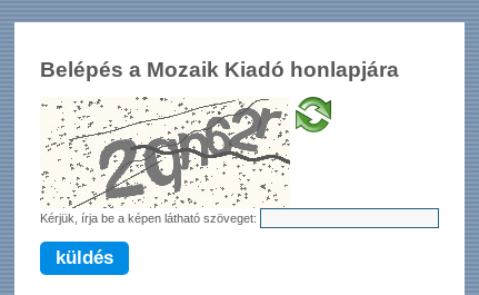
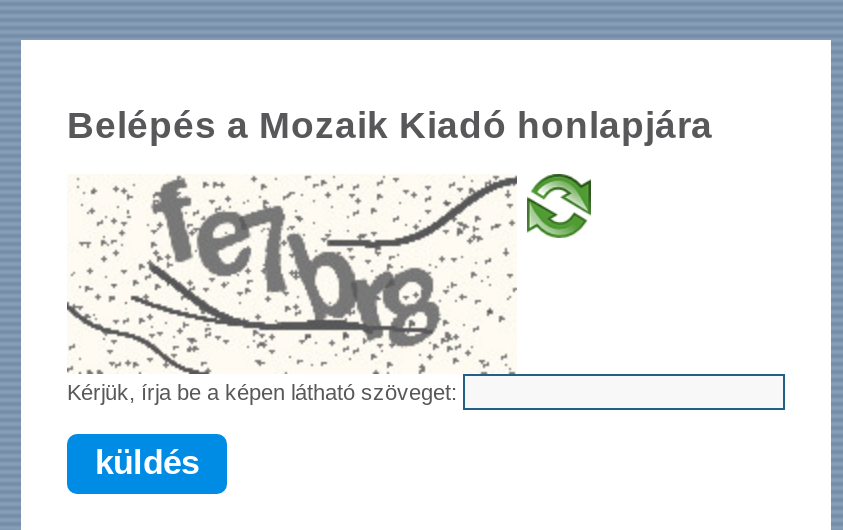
- [image]
+ [image]
